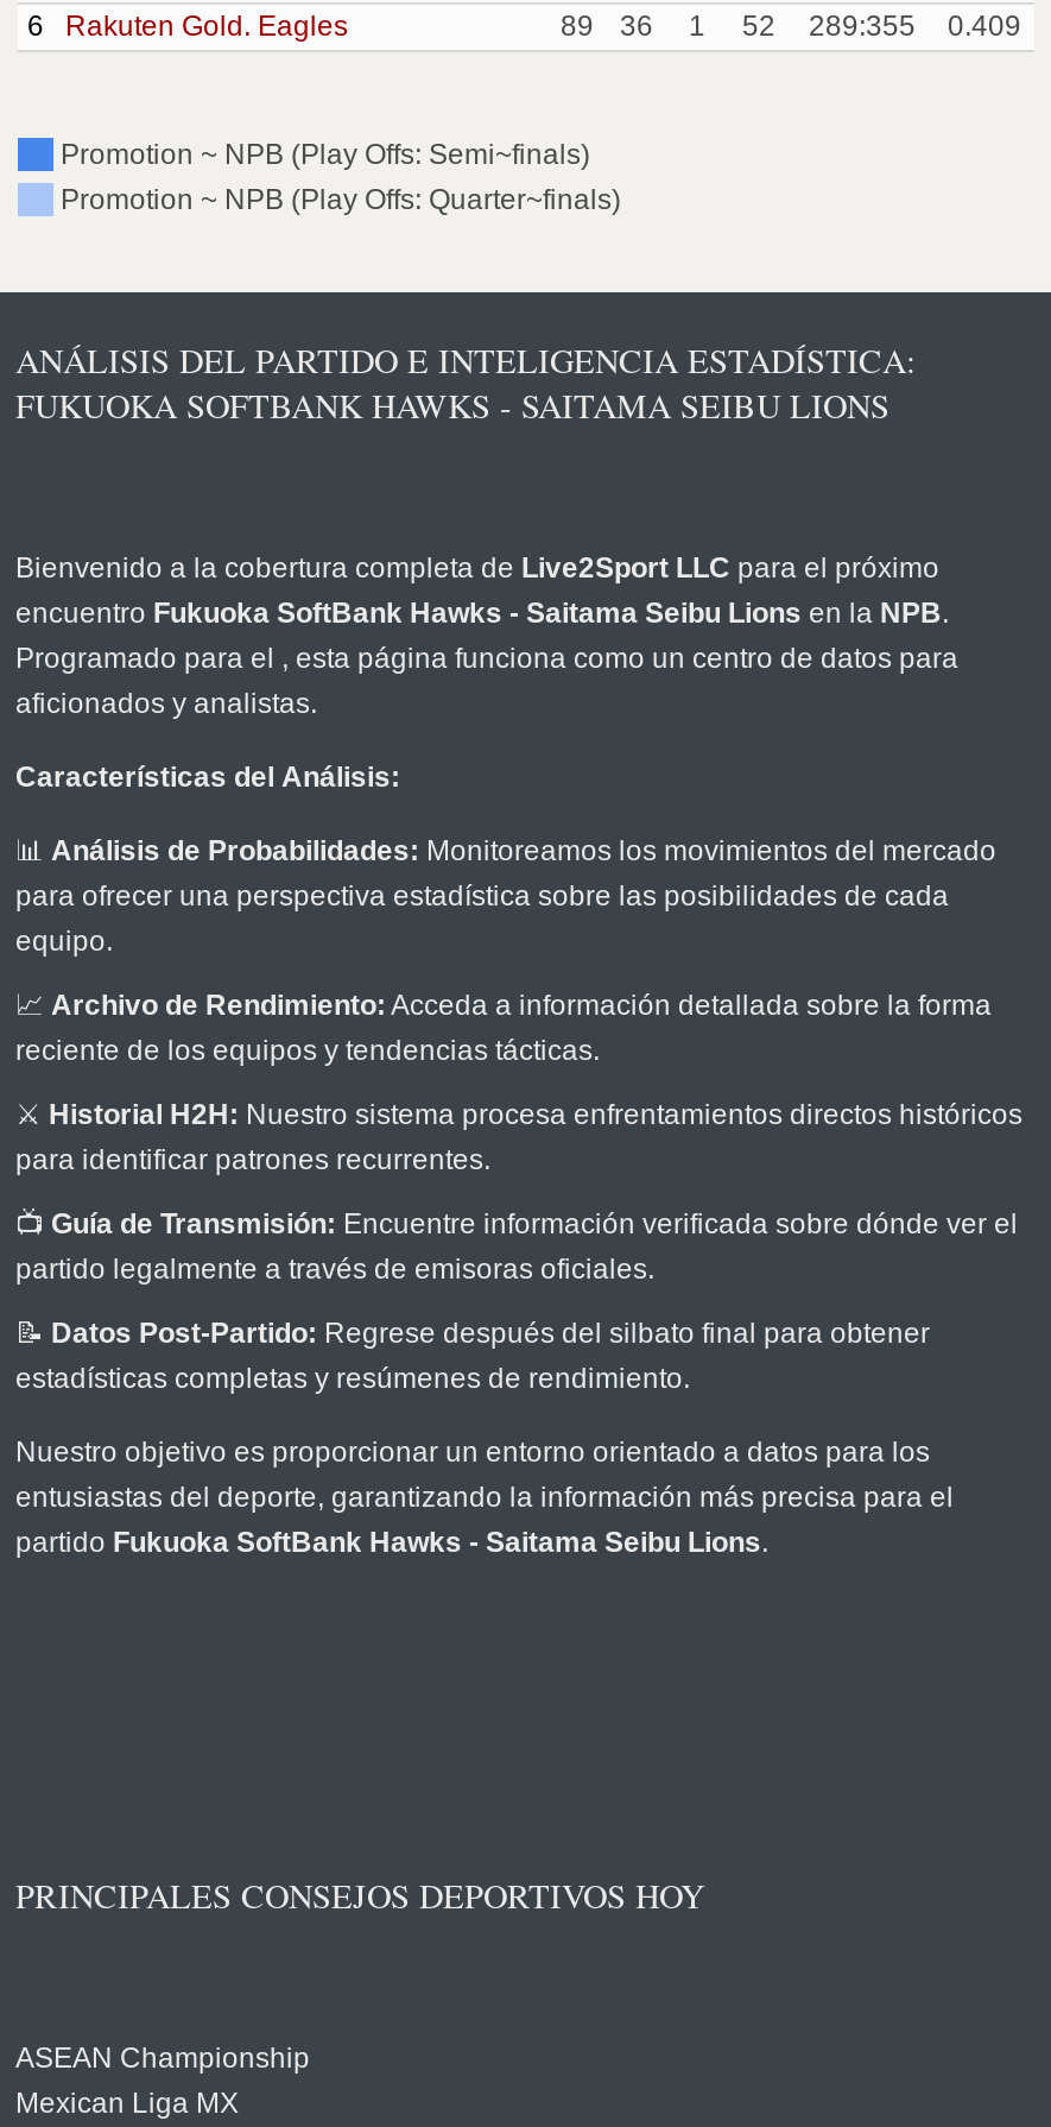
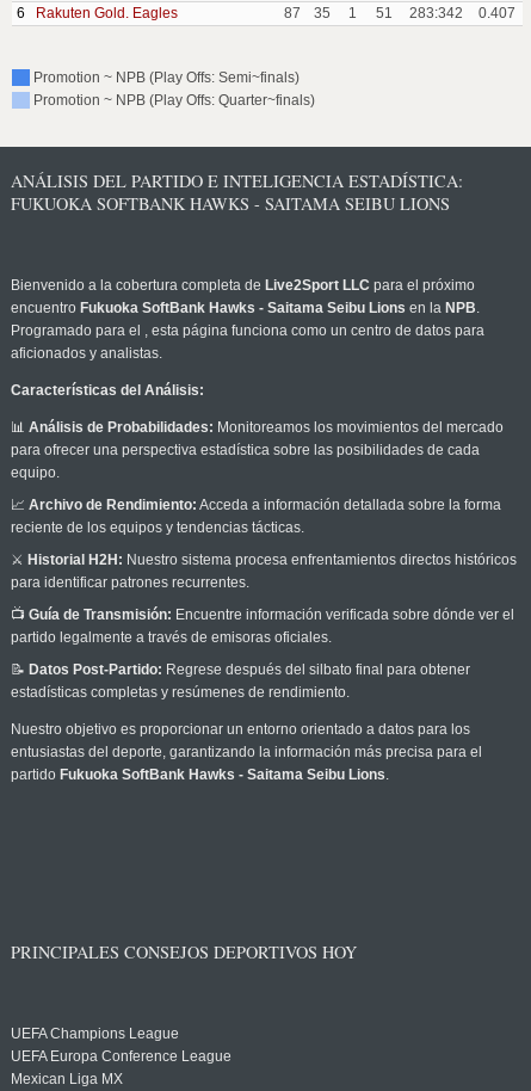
- 89
+ 87

- 36
+ 35

- 52
+ 51

- 289:355
+ 283:342

- 0.409
+ 0.407

- ASEAN Championship
+ UEFA Champions League
+ UEFA Europa Conference League
